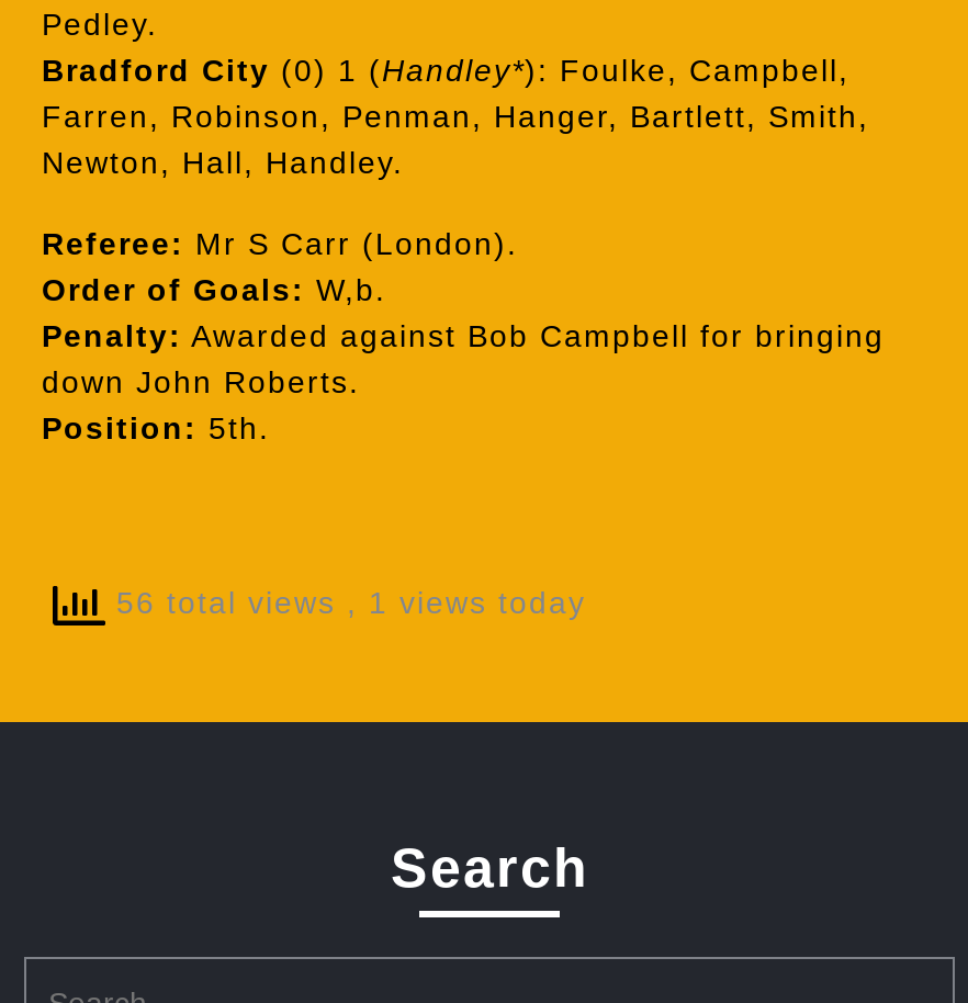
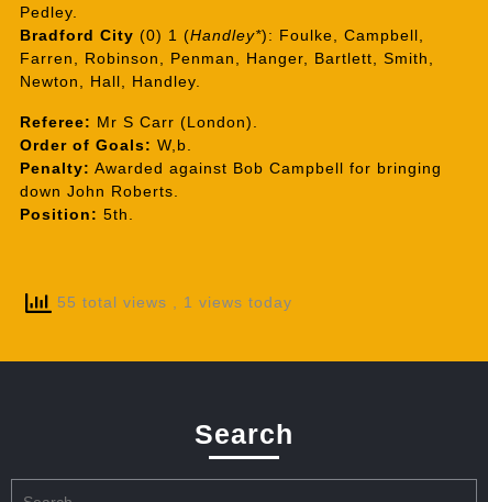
- 56 total views, 1 views today
+ 55 total views, 1 views today
